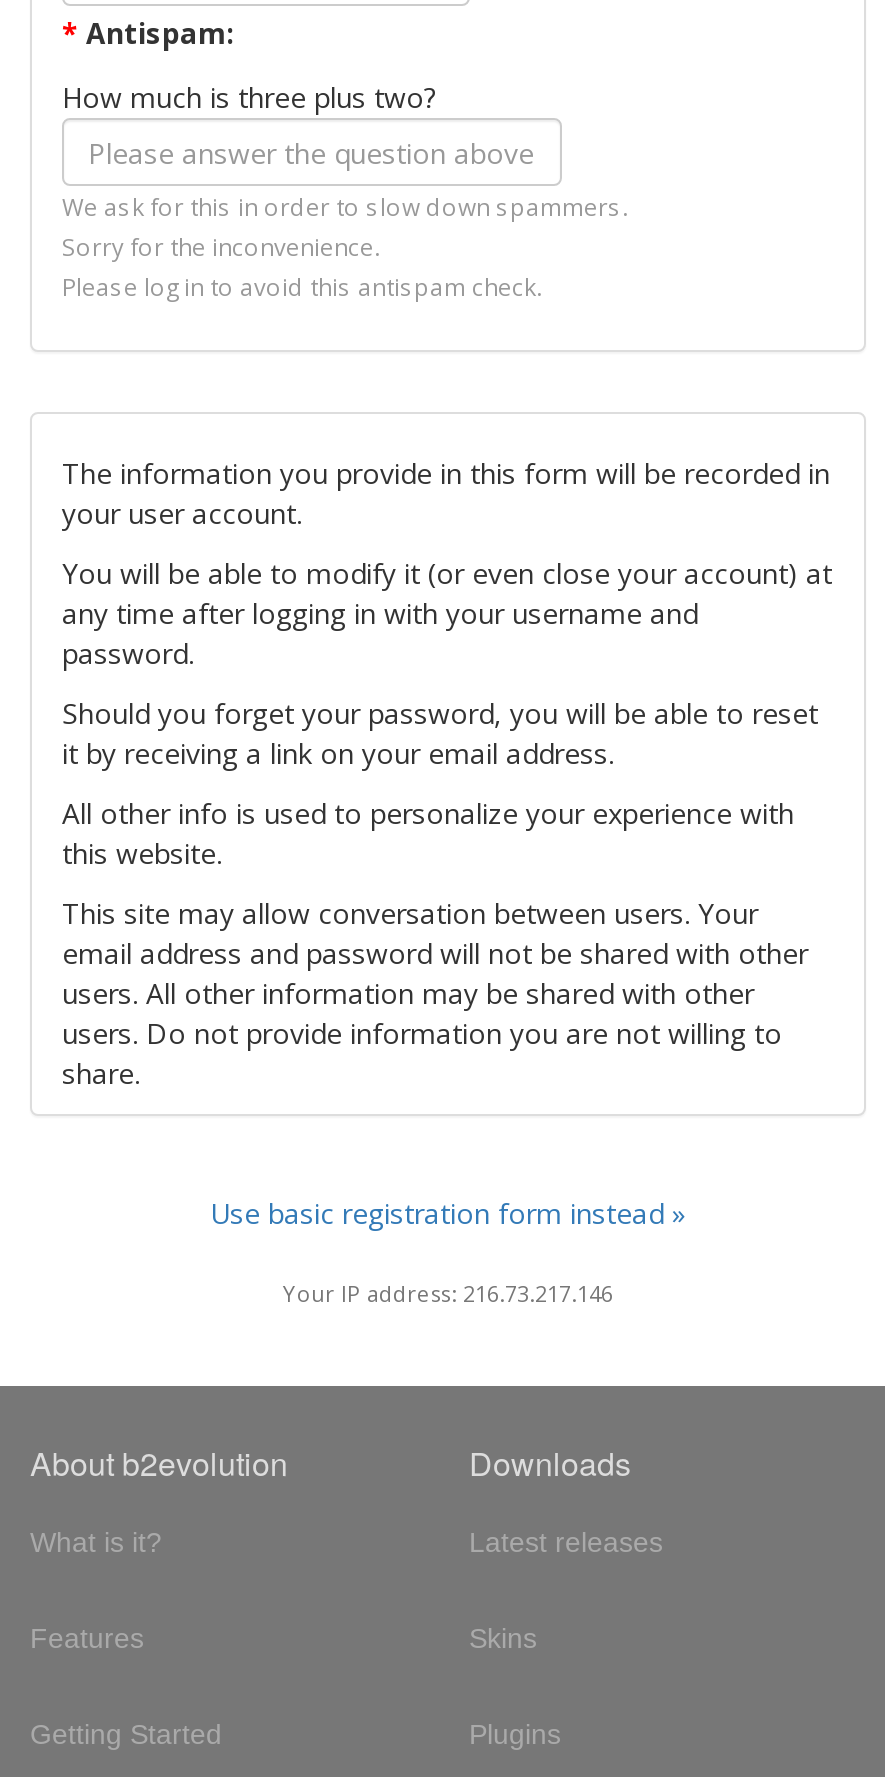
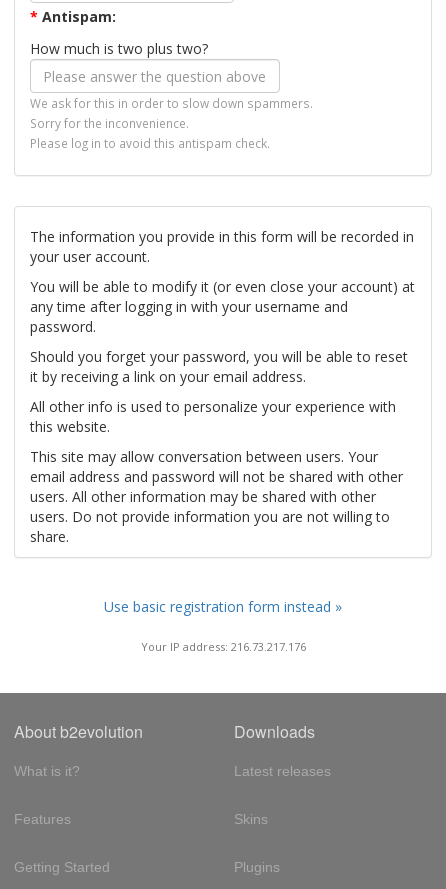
- How much is three plus two?
+ How much is two plus two?

- Your IP address: 216.73.217.146
+ Your IP address: 216.73.217.176
